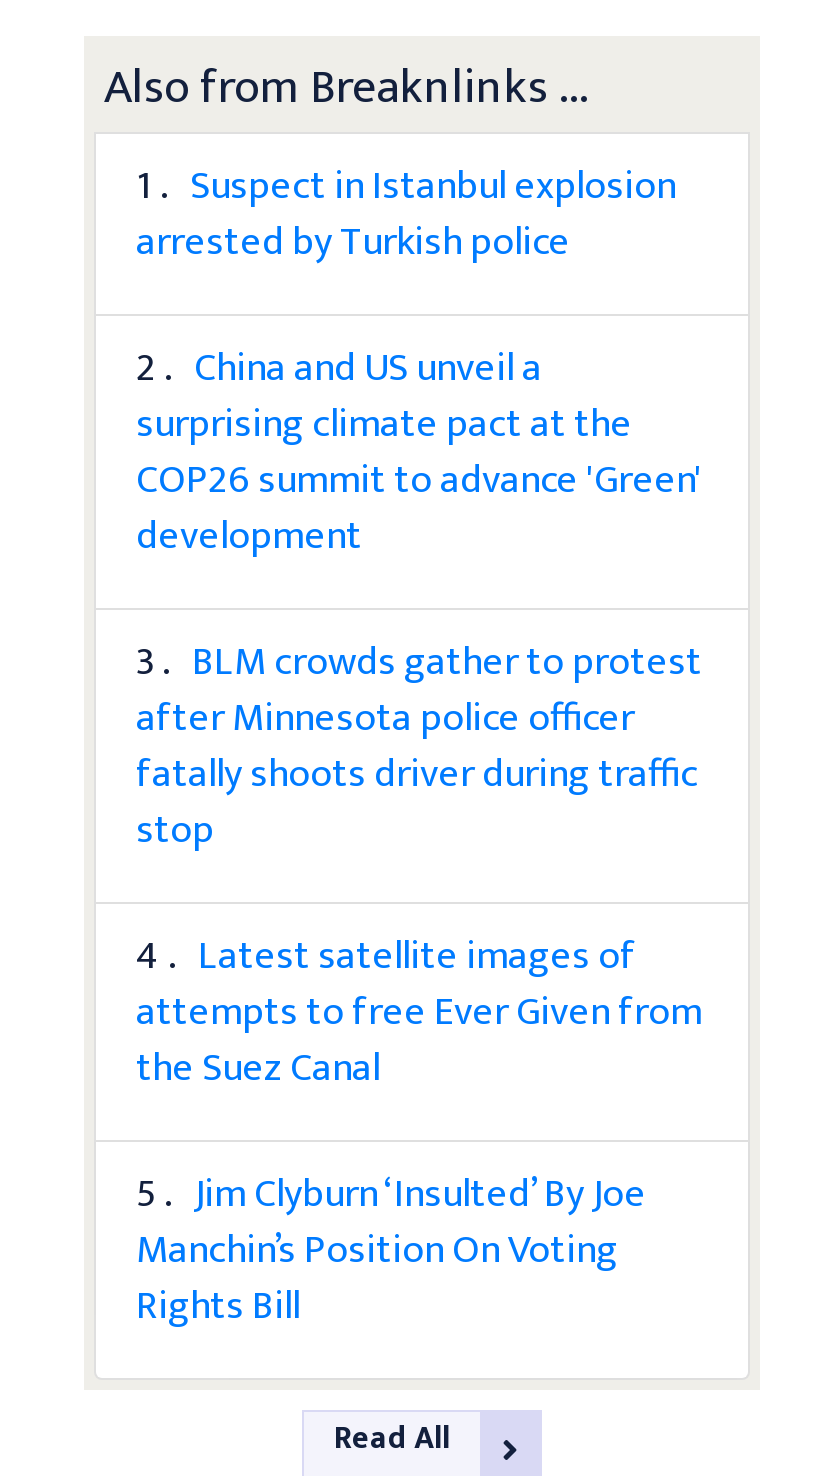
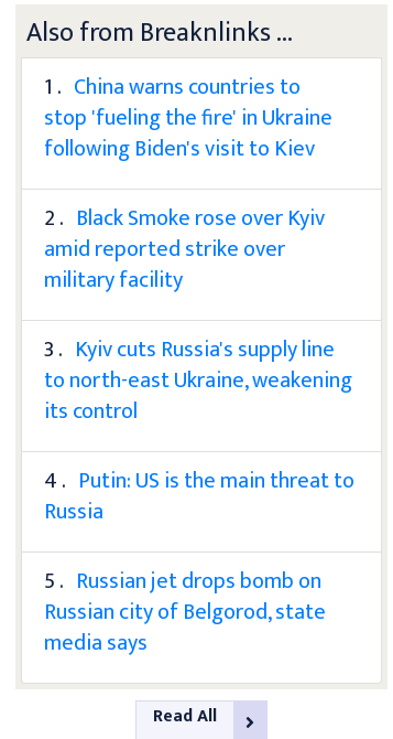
- 1 . Suspect in Istanbul explosion
- arrested by Turkish police
+ 1 . China warns countries to
+ stop 'fueling the fire' in Ukraine
+ following Biden's visit to Kiev

- 2 . China and US unveil a
- surprising climate pact at the
- COP26 summit to advance 'Green'
- development
+ 2 . Black Smoke rose over Kyiv
+ amid reported strike over
+ military facility

- 3 . BLM crowds gather to protest
- after Minnesota police officer
- fatally shoots driver during traffic
- stop
+ 3 . Kyiv cuts Russia's supply line
+ to north-east Ukraine, weakening
+ its control

- 4 . Latest satellite images of
- attempts to free Ever Given from
- the Suez Canal
+ 4 . Putin: US is the main threat to
+ Russia

- 5 . Jim Clyburn ‘Insulted’ By Joe
- Manchin’s Position On Voting
- Rights Bill
+ 5 . Russian jet drops bomb on
+ Russian city of Belgorod, state
+ media says
